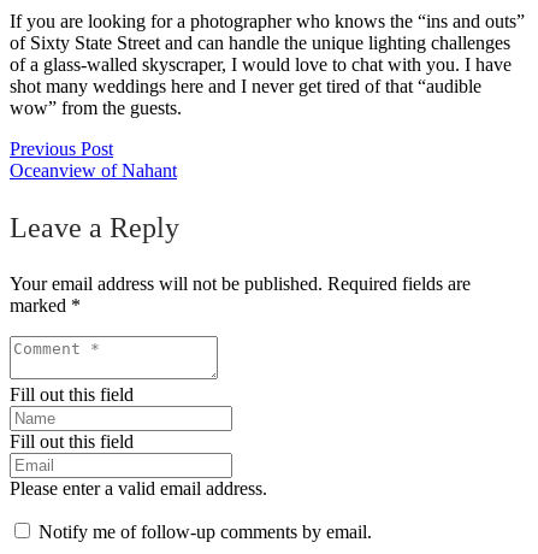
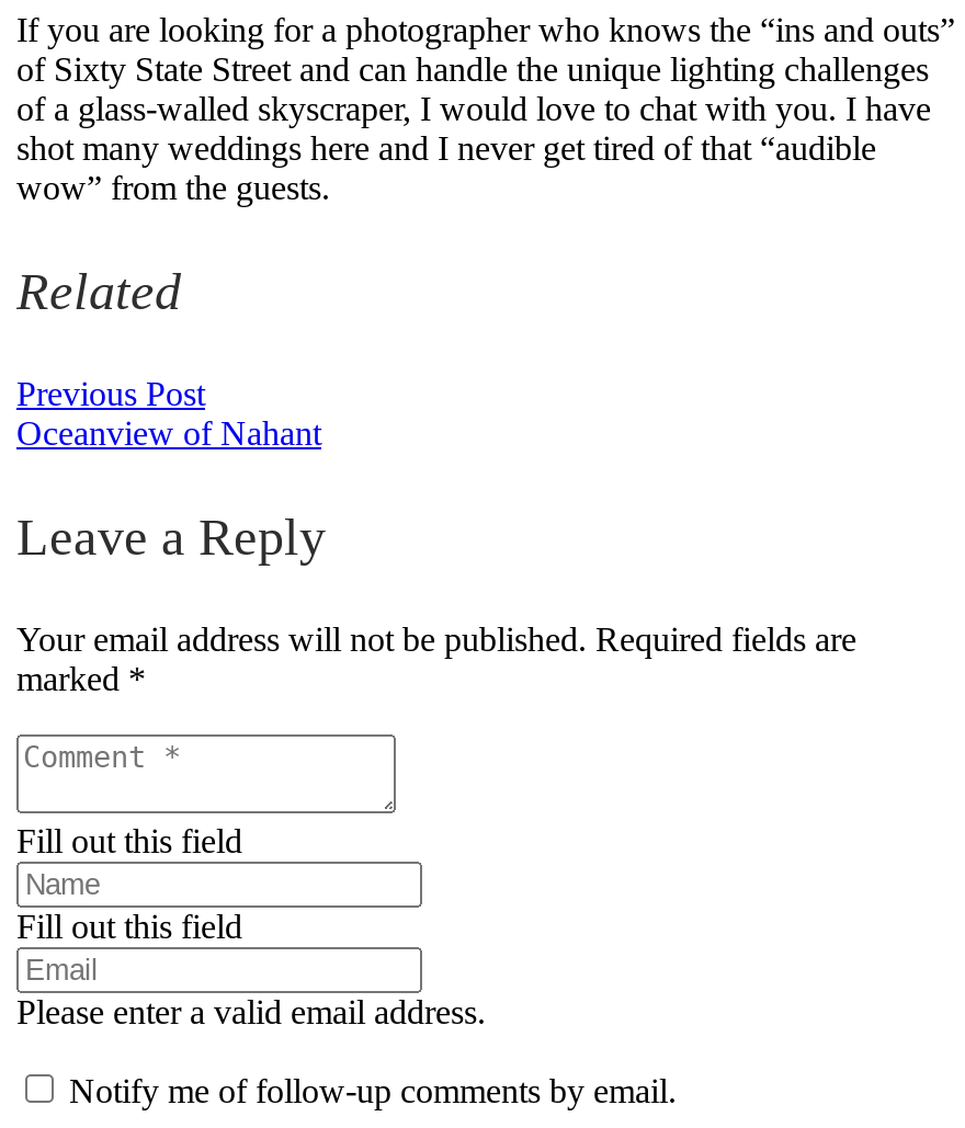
+ Related
